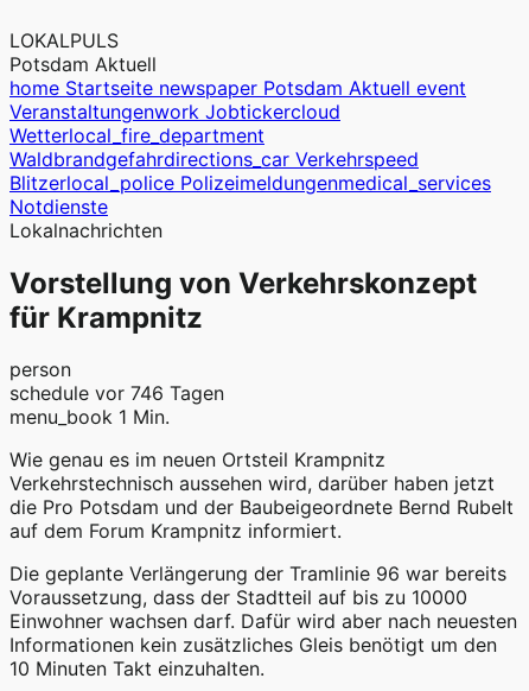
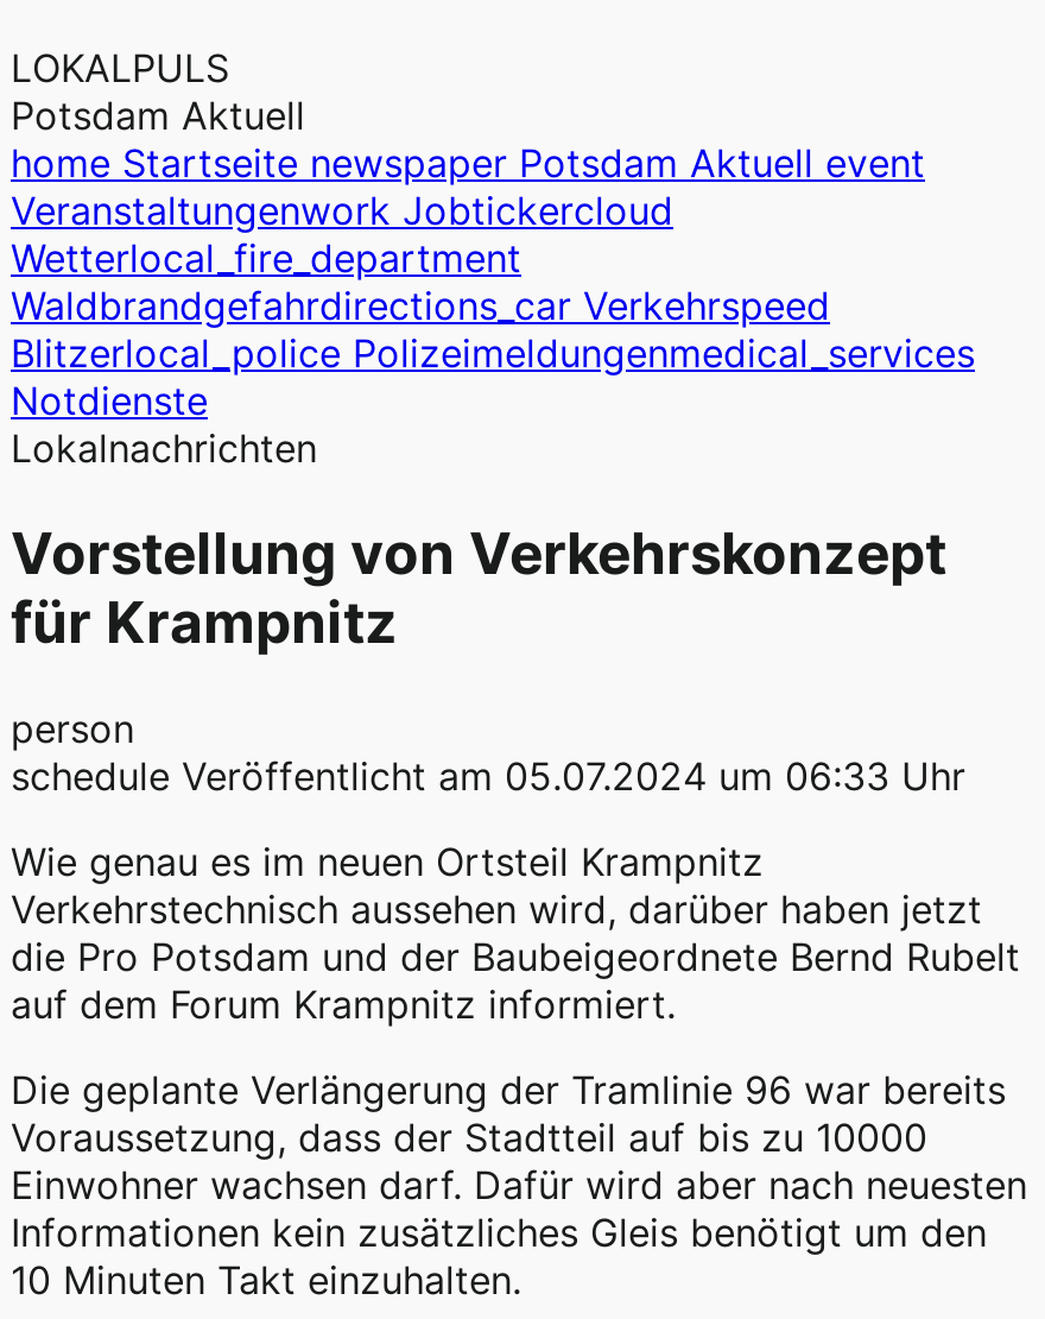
- schedule vor 746 Tagen
- menu_book 1 Min.
+ schedule Veröffentlicht am 05.07.2024 um 06:33 Uhr
